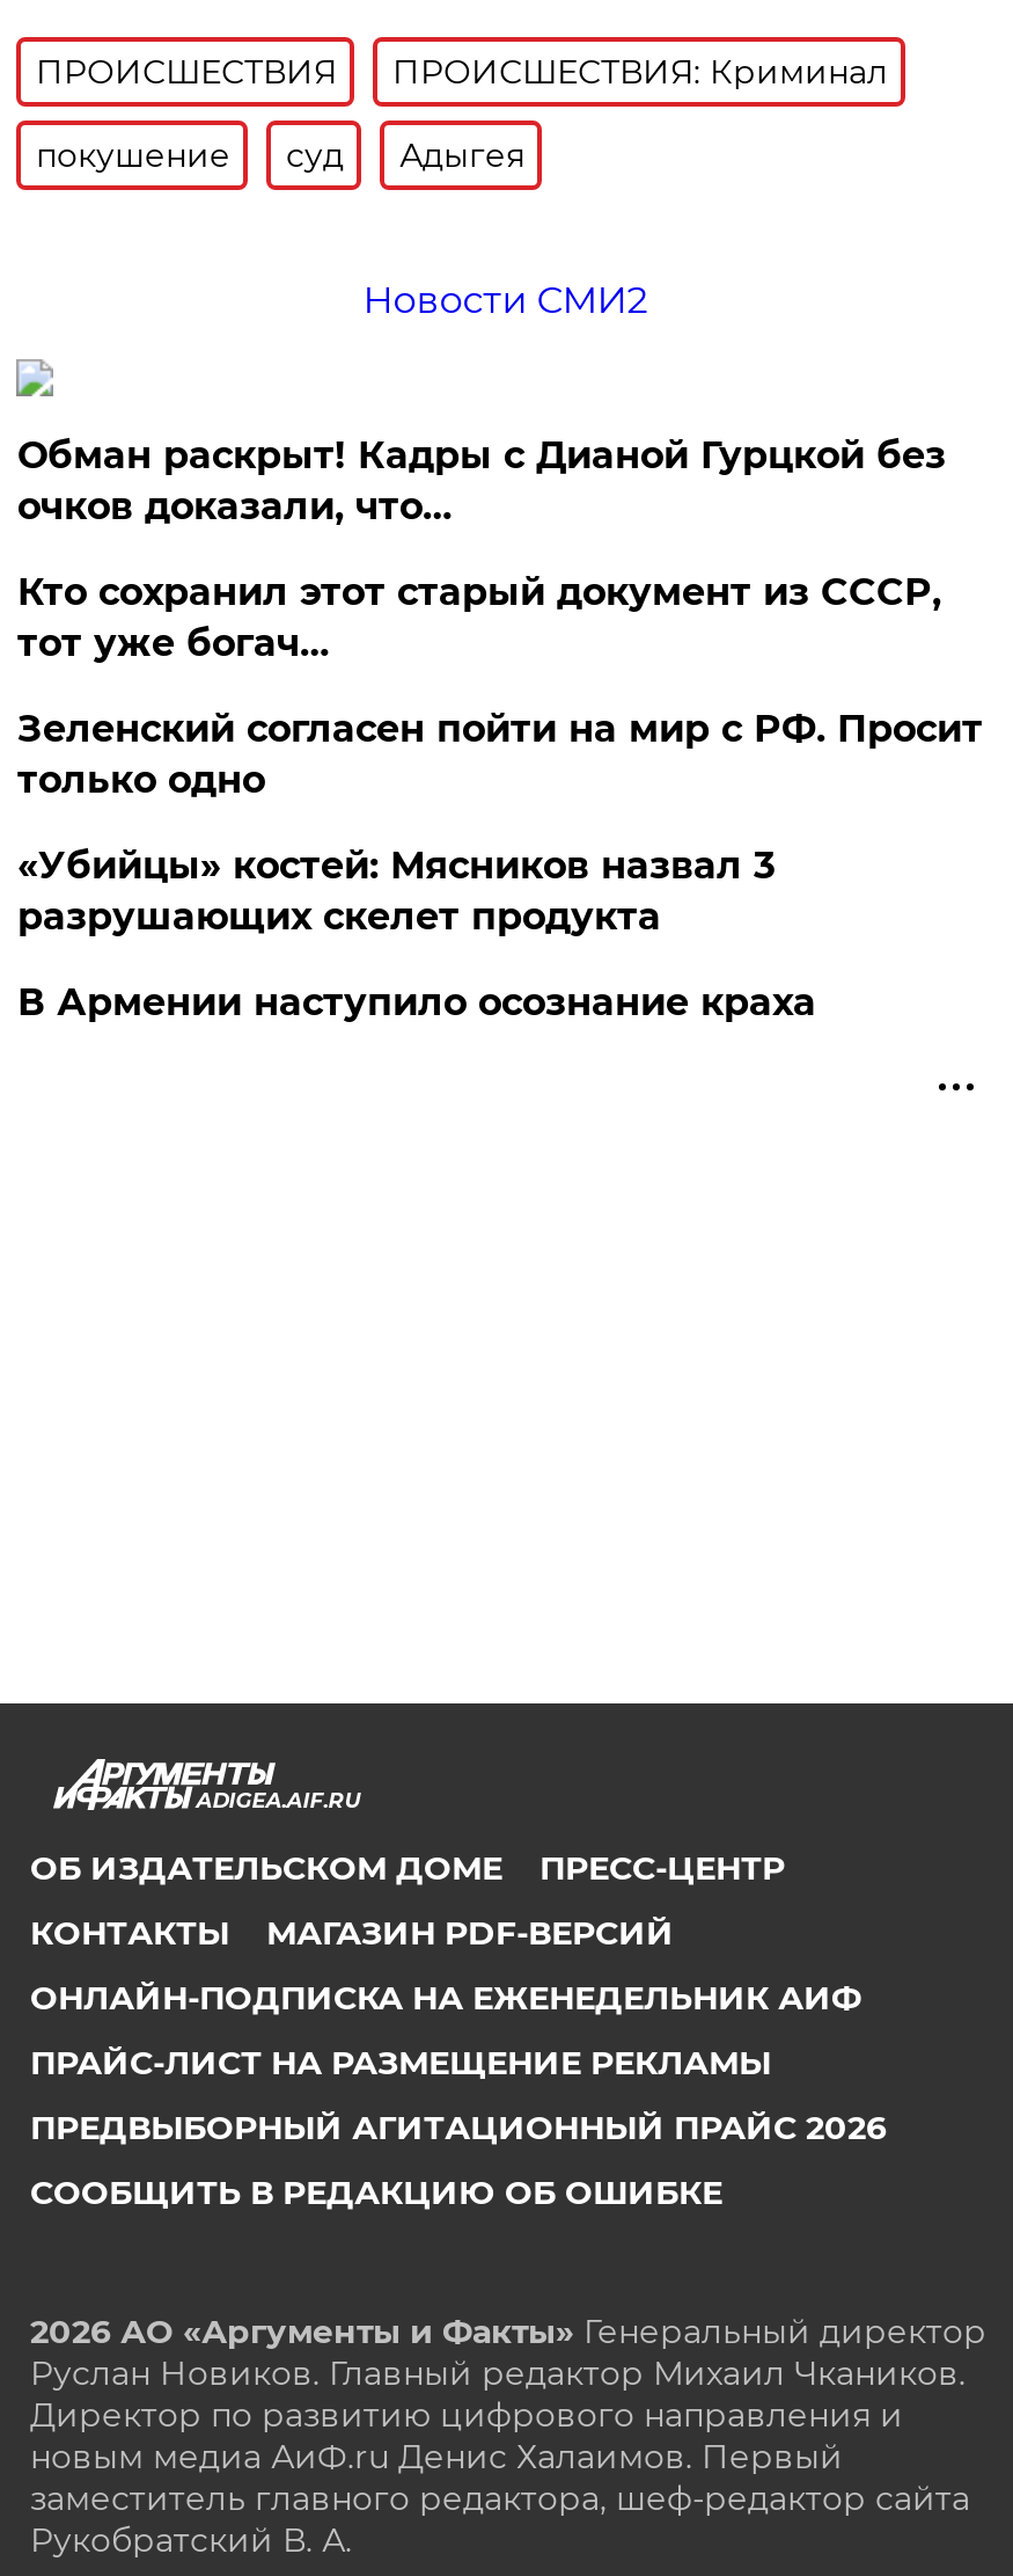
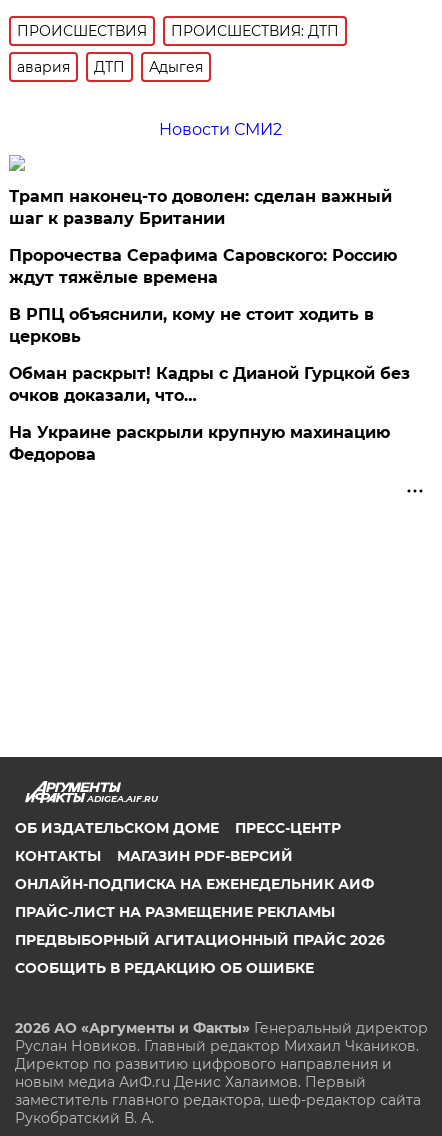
- ПРОИСШЕСТВИЯ: Криминал
+ ПРОИСШЕСТВИЯ: ДТП

- покушение
- суд
+ авария
+ ДТП

+ Трамп наконец-то доволен: сделан важный
+ шаг к развалу Британии
+ Пророчества Серафима Саровского: Россию
+ ждут тяжёлые времена
+ В РПЦ объяснили, кому не стоит ходить в
+ церковь

moved down: Обман раскрыт! Кадры с Дианой Гурцкой без | очков доказали, что…

- Кто сохранил этот старый документ из СССР,
- тот уже богач…
- Зеленский согласен пойти на мир с РФ. Просит
- только одно
- «Убийцы» костей: Мясников назвал 3
- разрушающих скелет продукта
- В Армении наступило осознание краха
+ На Украине раскрыли крупную махинацию
+ Федорова
